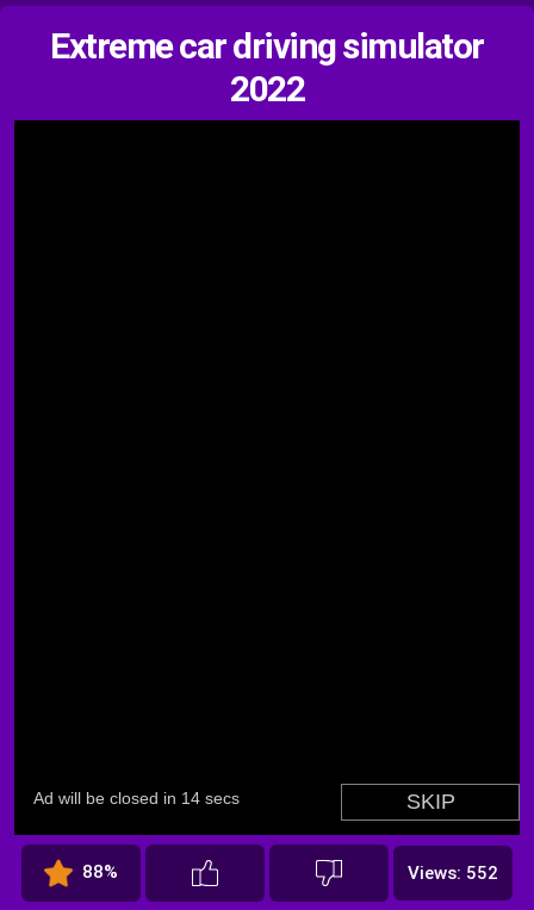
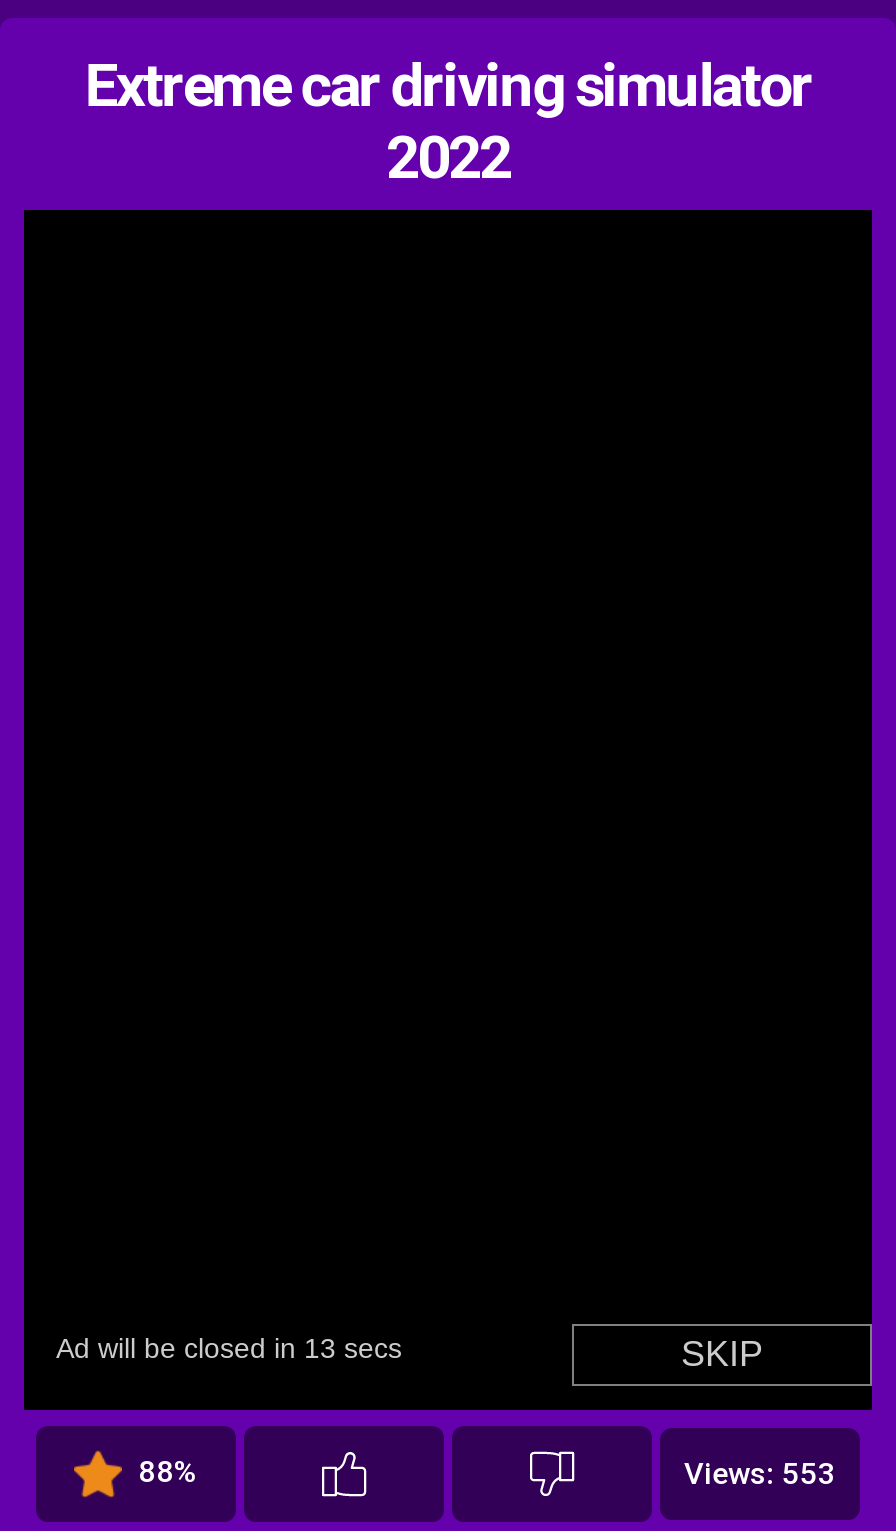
- Views: 552
+ Views: 553
